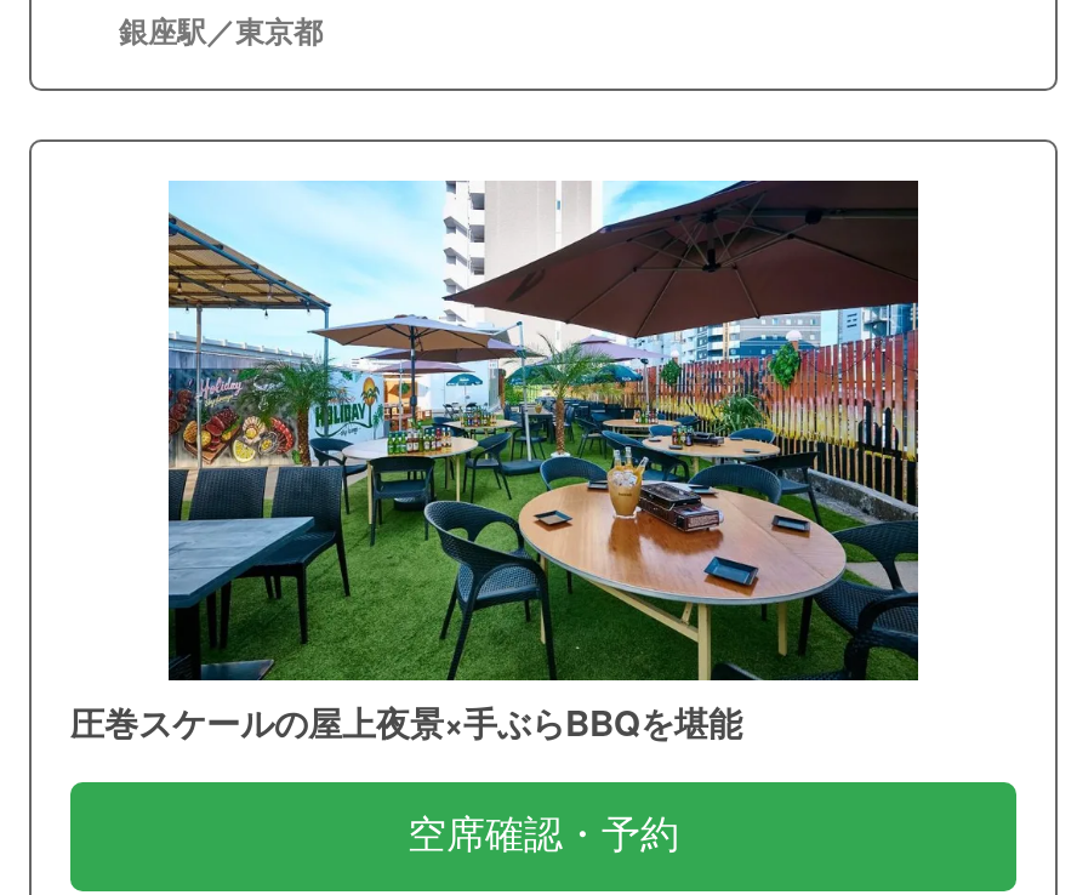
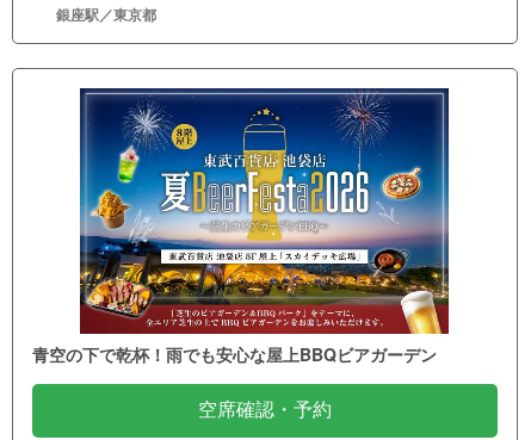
- [image]
- 圧巻スケールの屋上夜景×手ぶらBBQを堪能
+ [image]
+ 青空の下で乾杯！雨でも安心な屋上BBQビアガーデン
